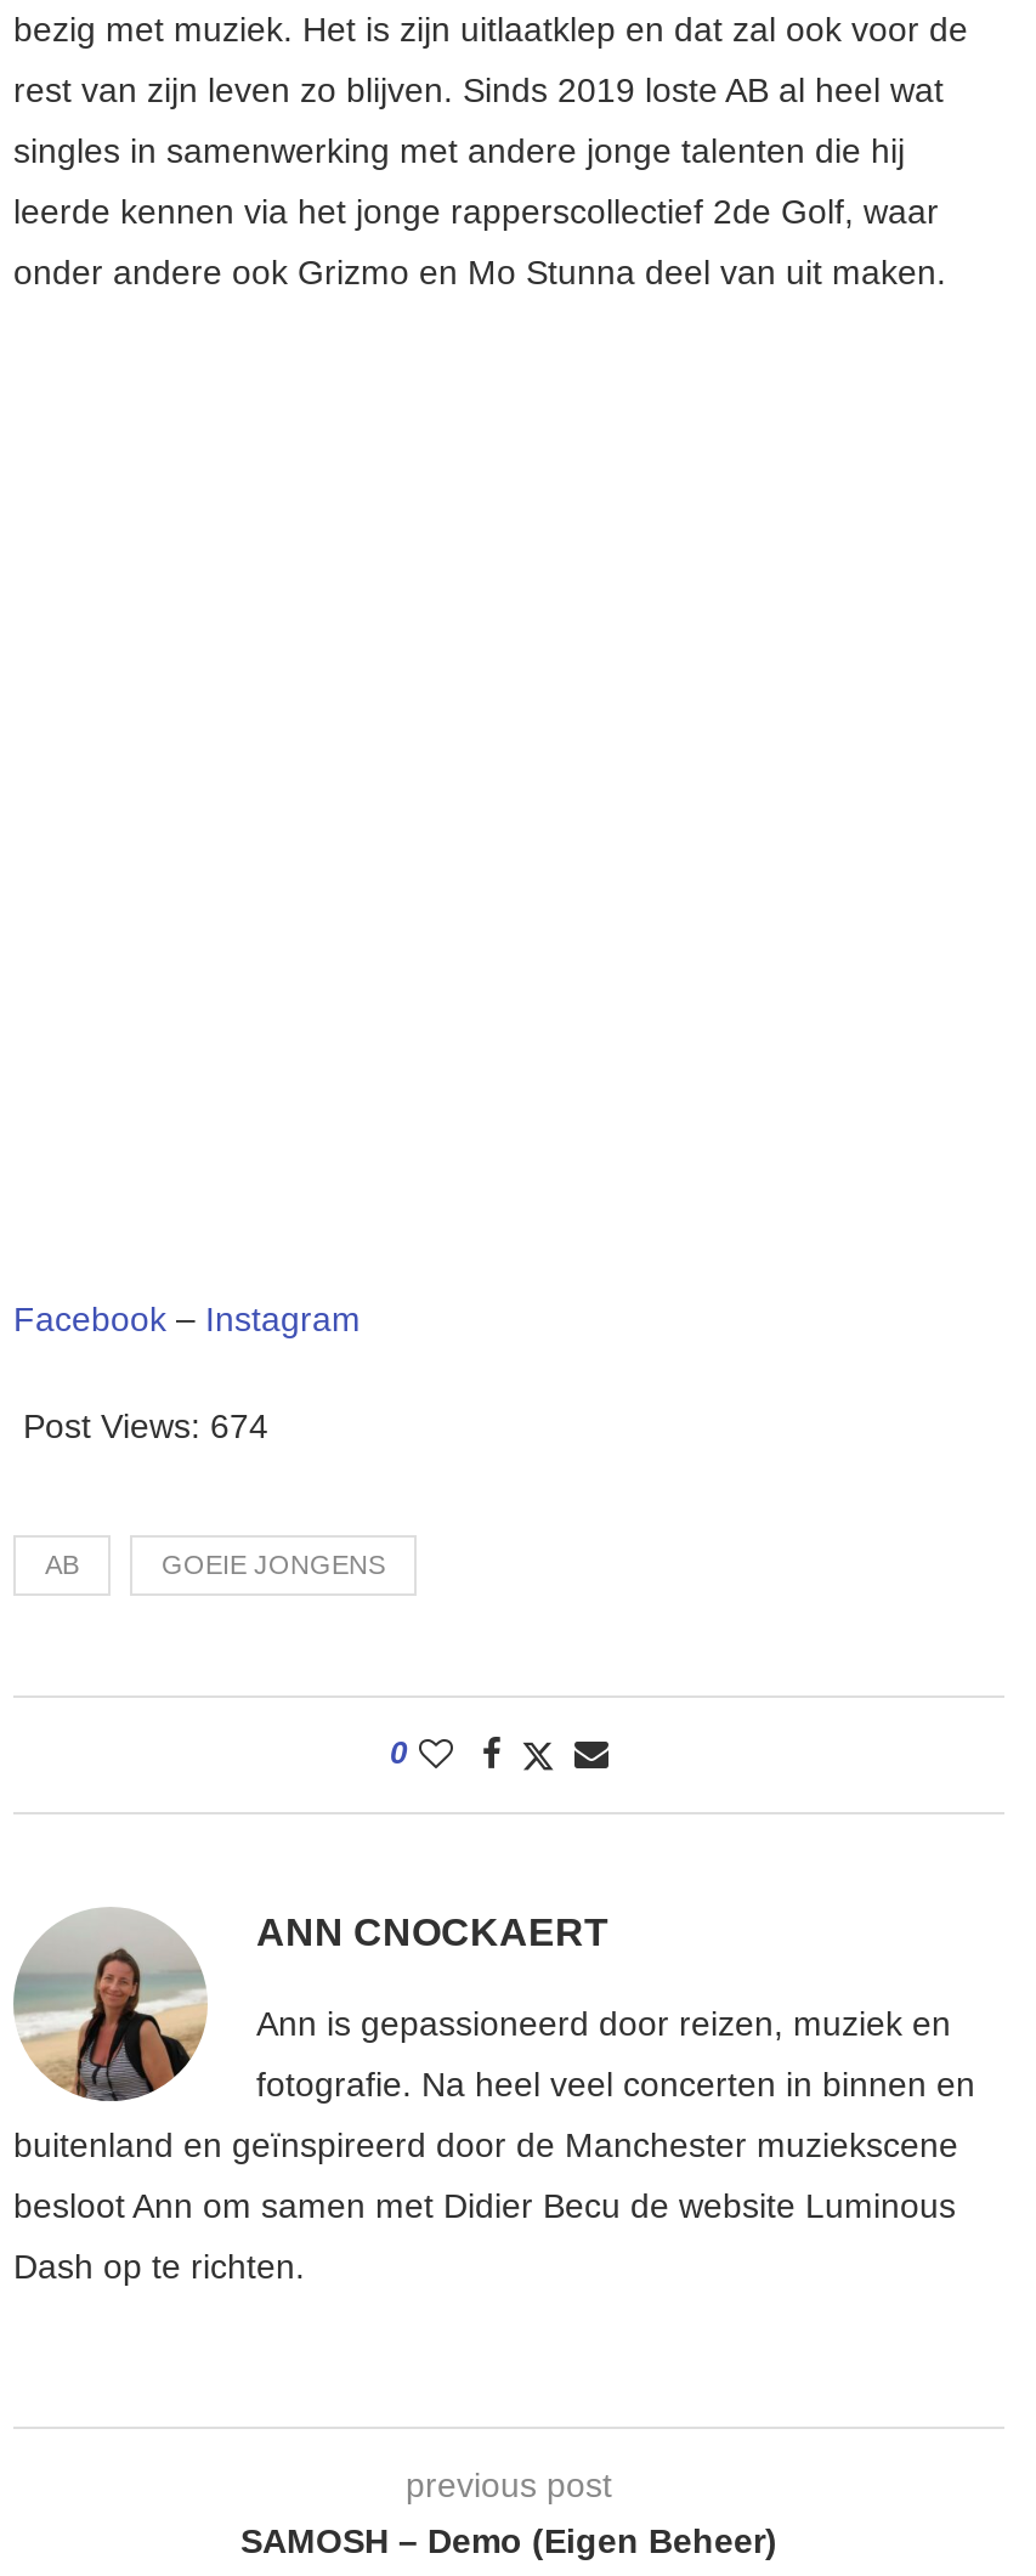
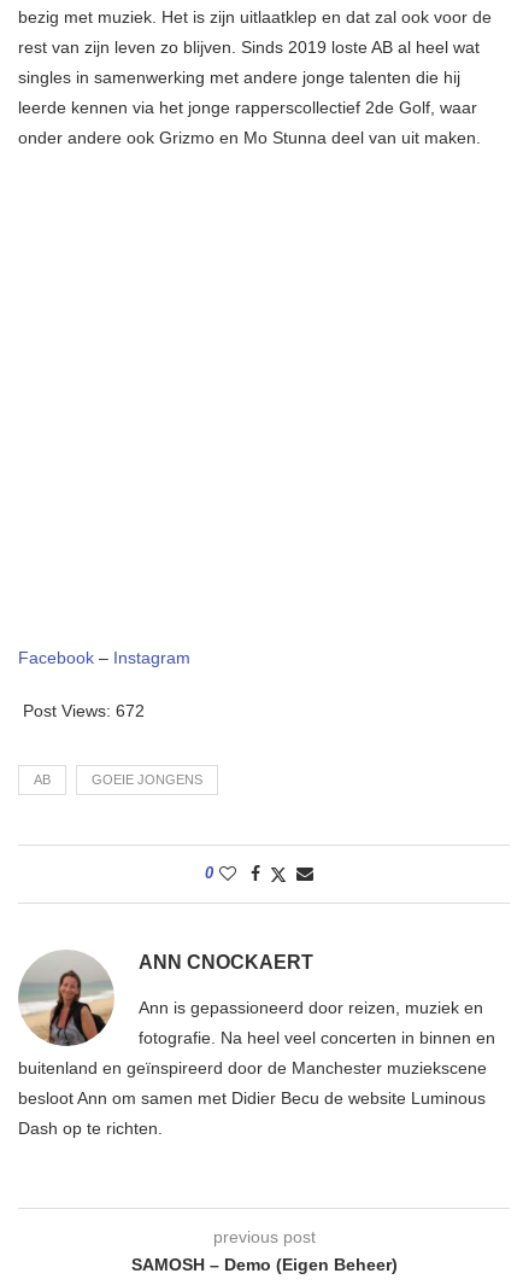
- Post Views: 674
+ Post Views: 672
